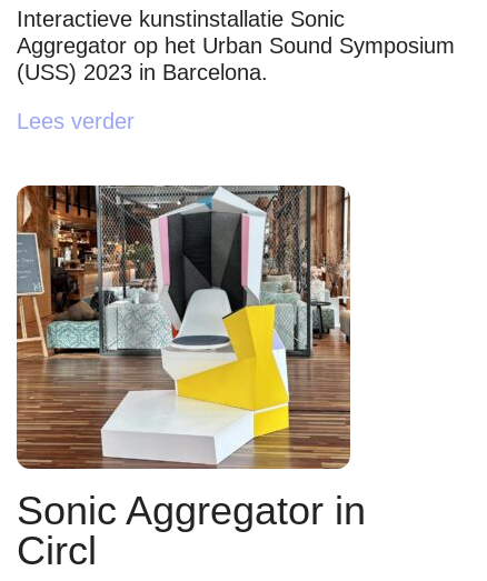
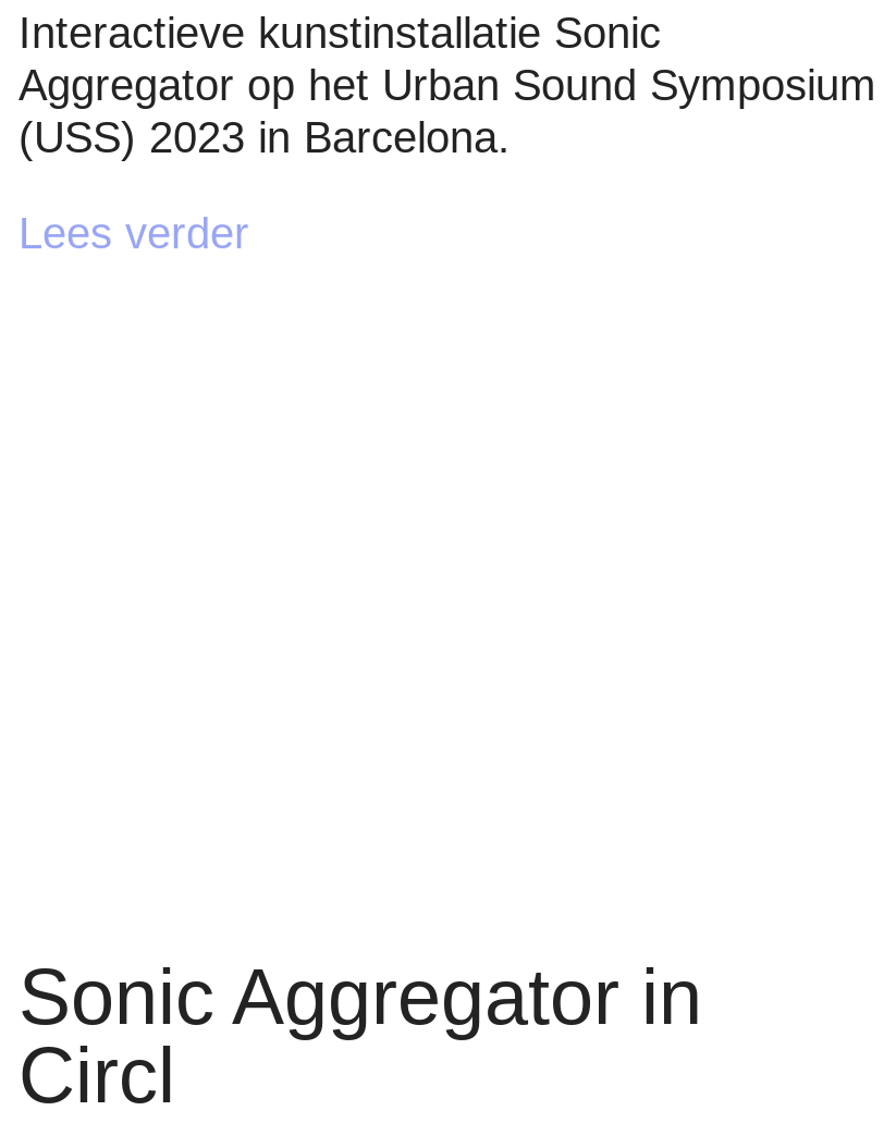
- [image]
